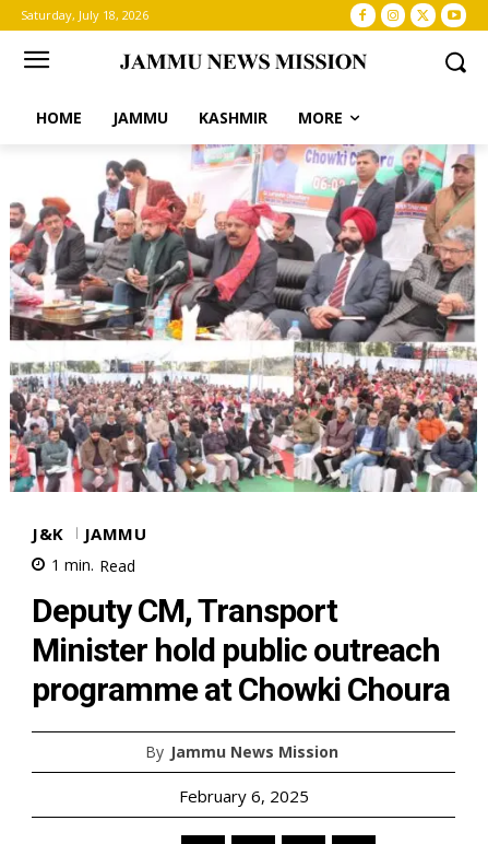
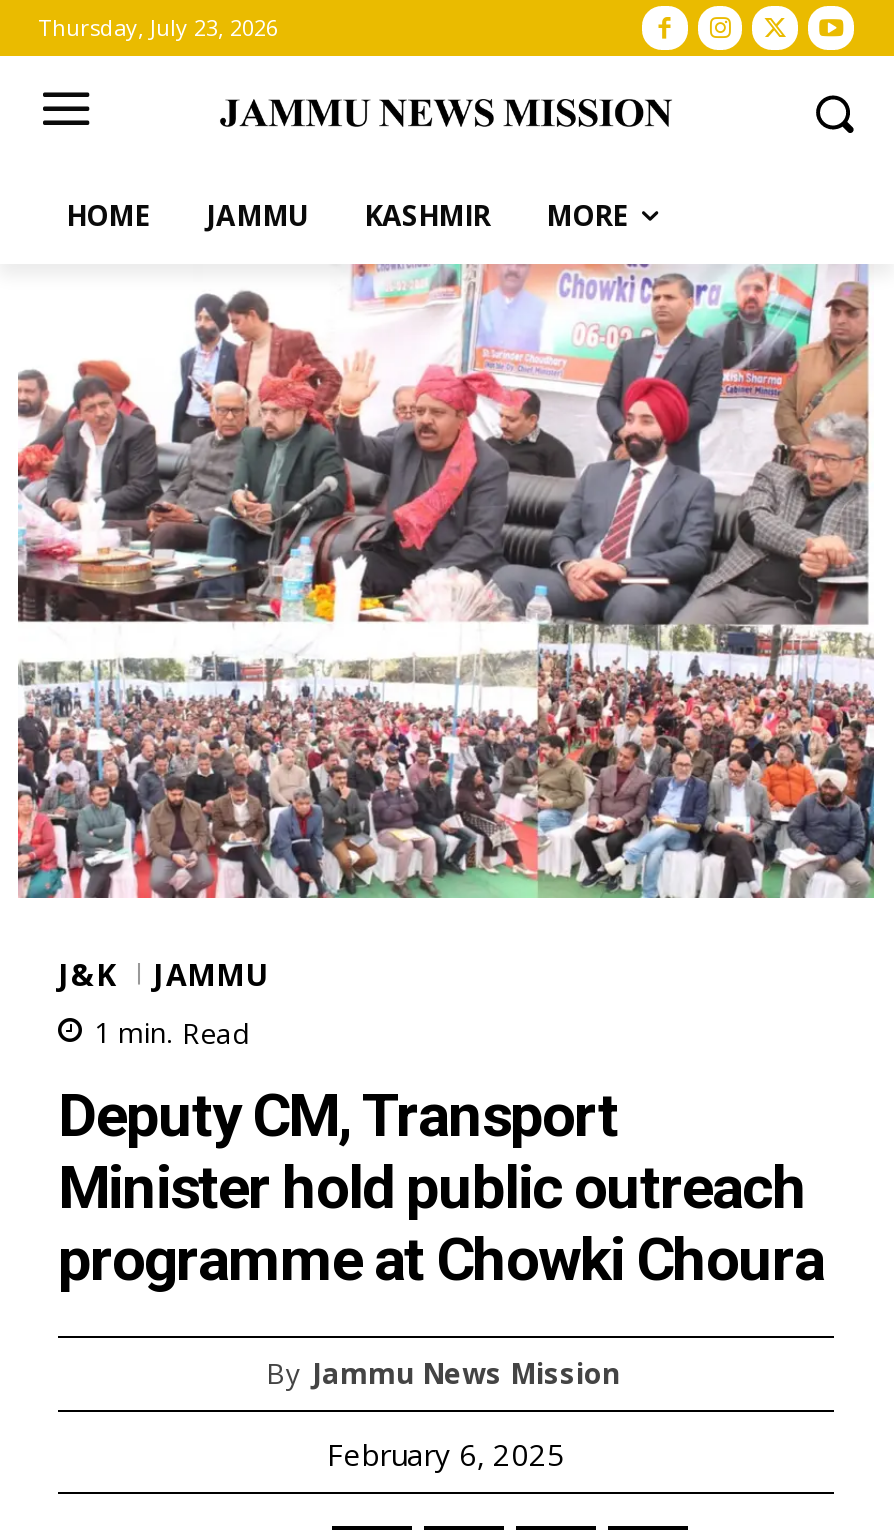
- Saturday, July 18, 2026
+ Thursday, July 23, 2026
